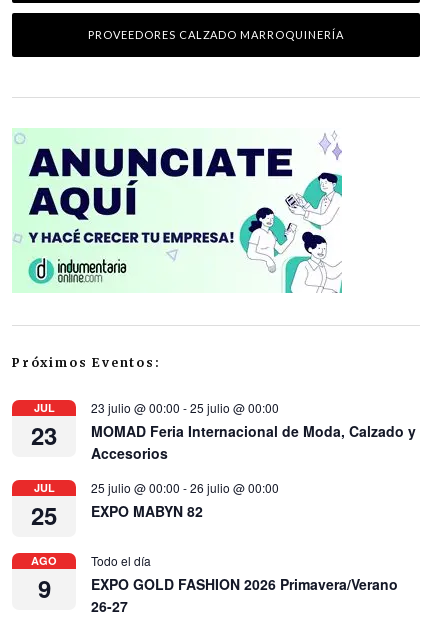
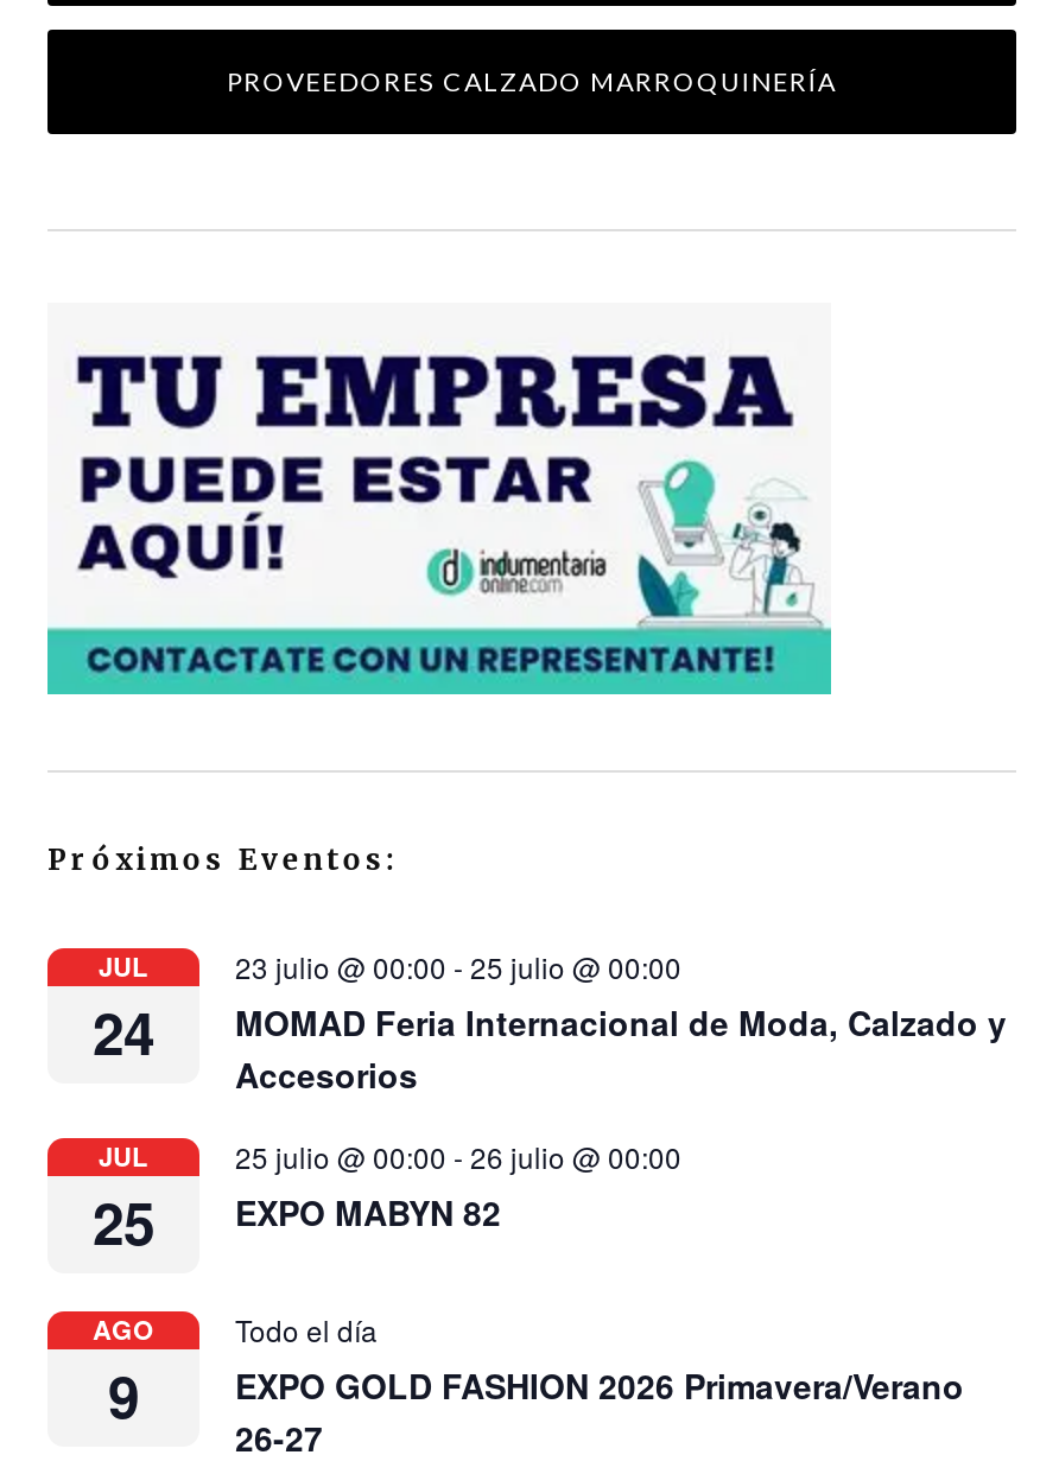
- [image]
+ [image]

- 23 MOMAD Feria Internacional de Moda, Calzado y
+ 24 MOMAD Feria Internacional de Moda, Calzado y
